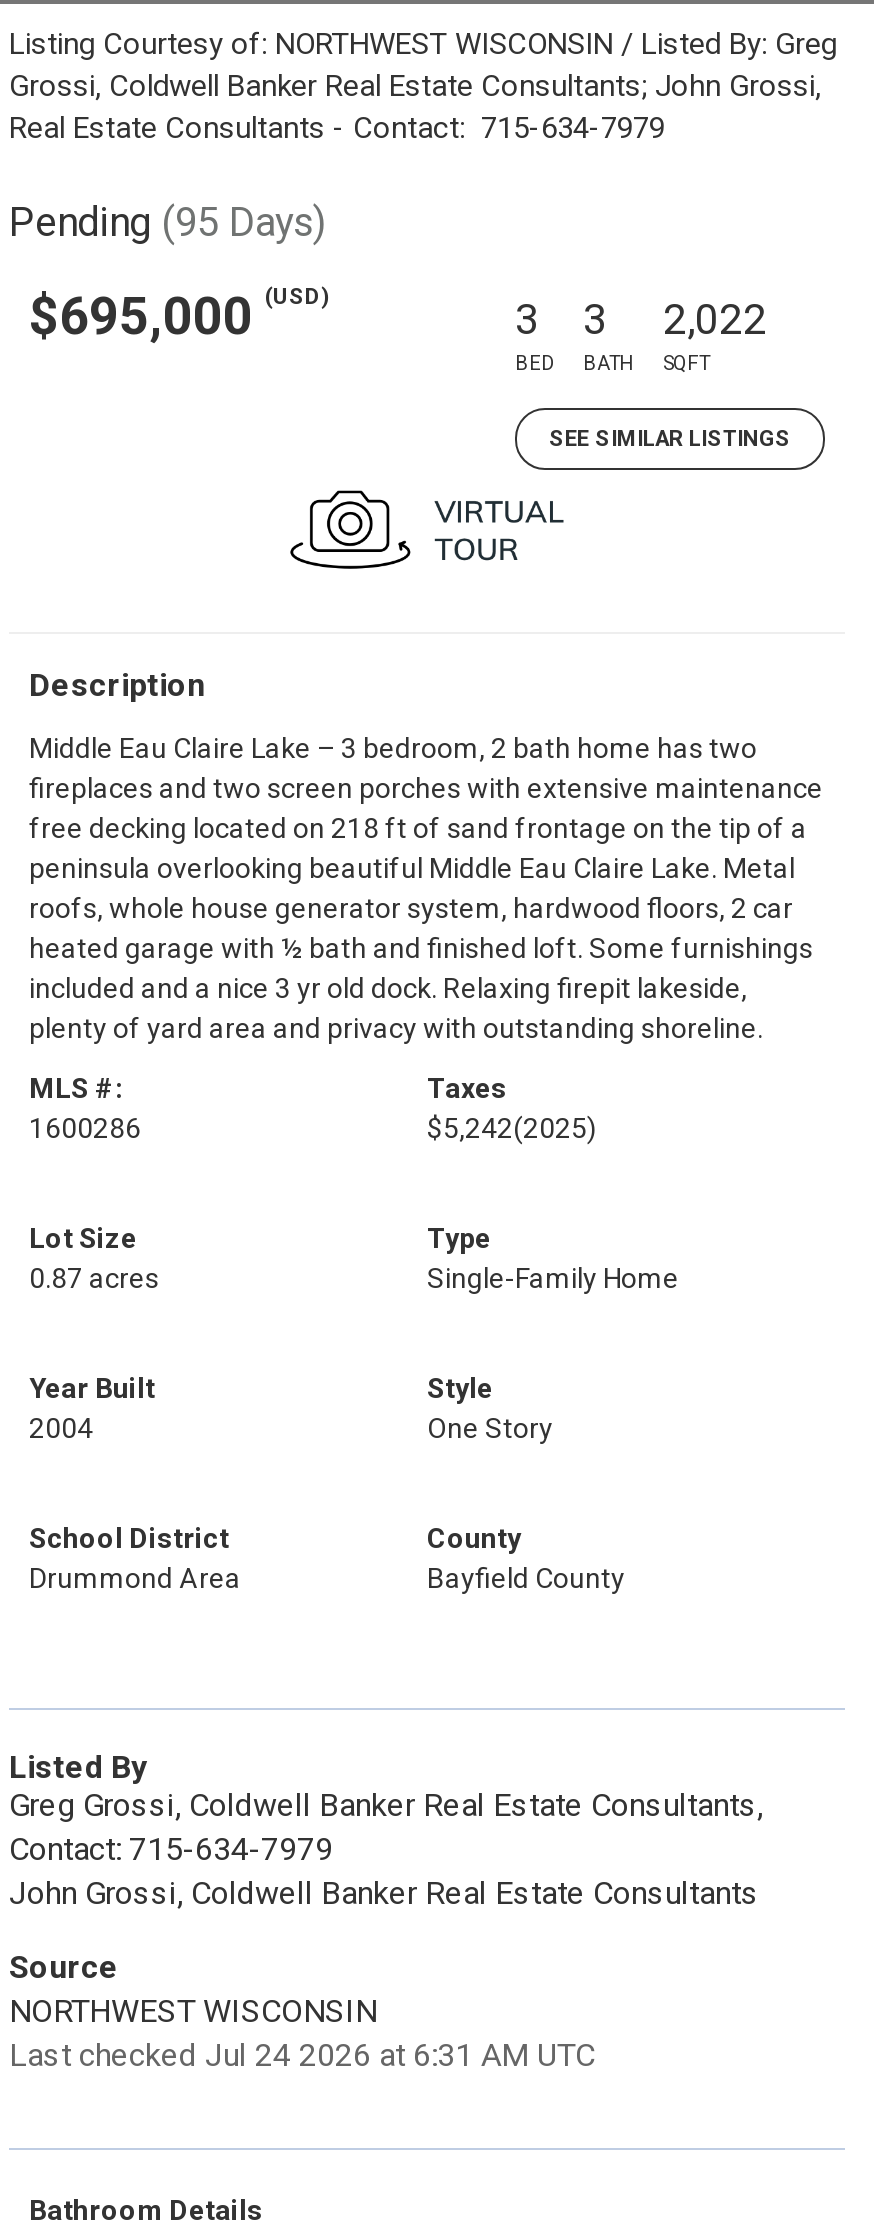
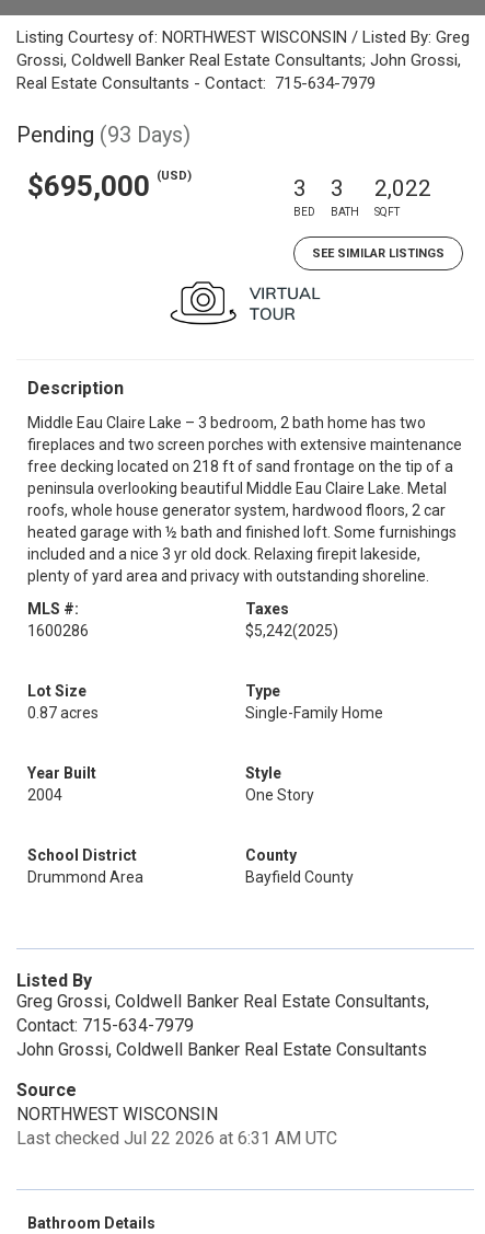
- Pending (95 Days)
+ Pending (93 Days)

- Last checked Jul 24 2026 at 6:31 AM UTC
+ Last checked Jul 22 2026 at 6:31 AM UTC
